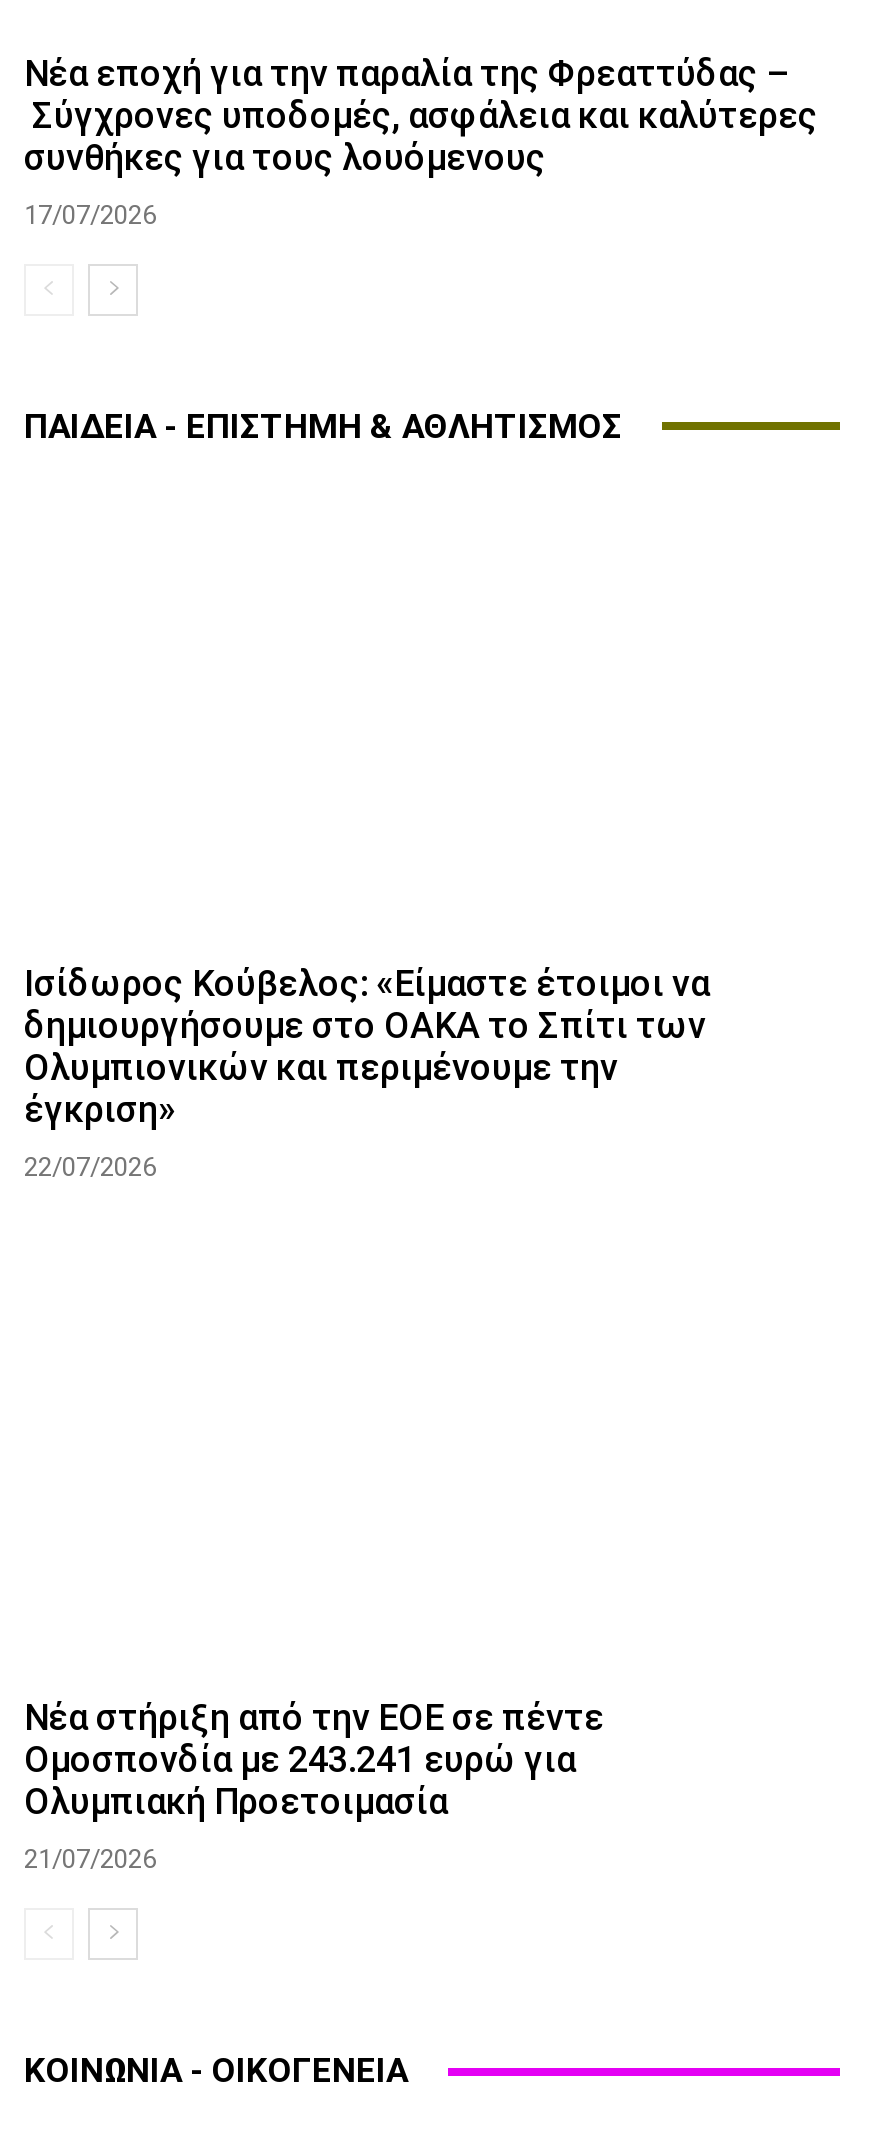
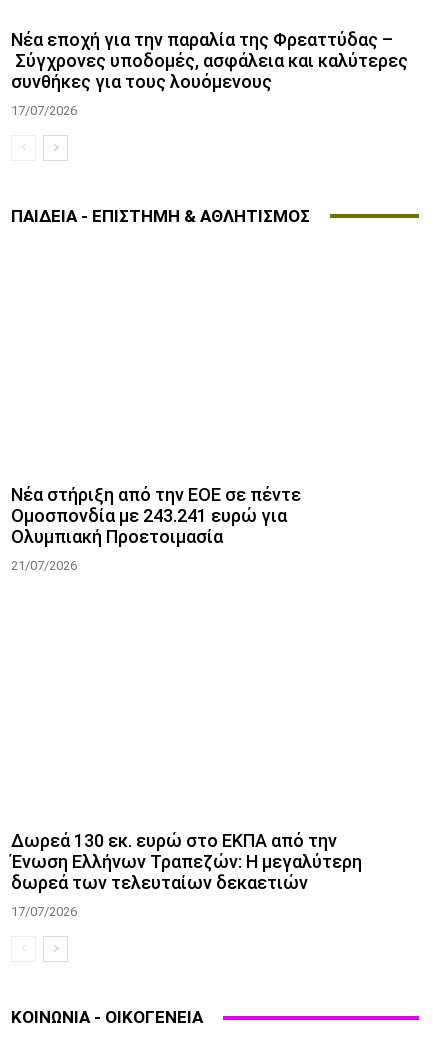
- Ισίδωρος Κούβελος: «Είμαστε έτοιμοι να
- δημιουργήσουμε στο ΟΑΚΑ το Σπίτι των
- Ολυμπιονικών και περιμένουμε την
- έγκριση»
- 22/07/2026

moved up: Νέα στήριξη από την ΕΟΕ σε πέντε | Ομοσπονδία με 243.241 ευρώ για | Ολυμπιακή Προετοιμασία | 21/07/2026

+ Δωρεά 130 εκ. ευρώ στο ΕΚΠΑ από την
+ Ένωση Ελλήνων Τραπεζών: Η μεγαλύτερη
+ δωρεά των τελευταίων δεκαετιών
+ 17/07/2026
